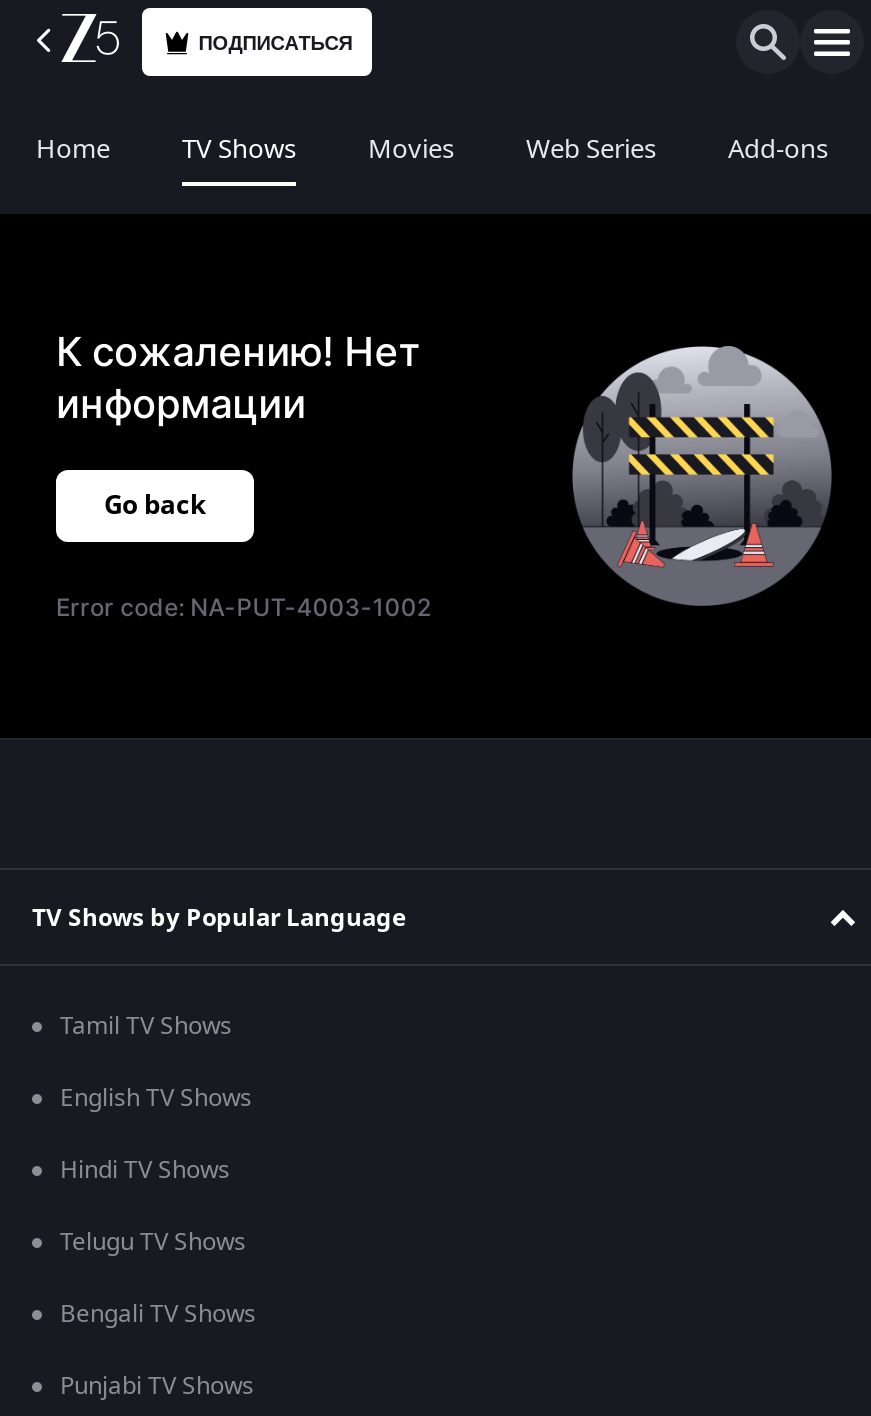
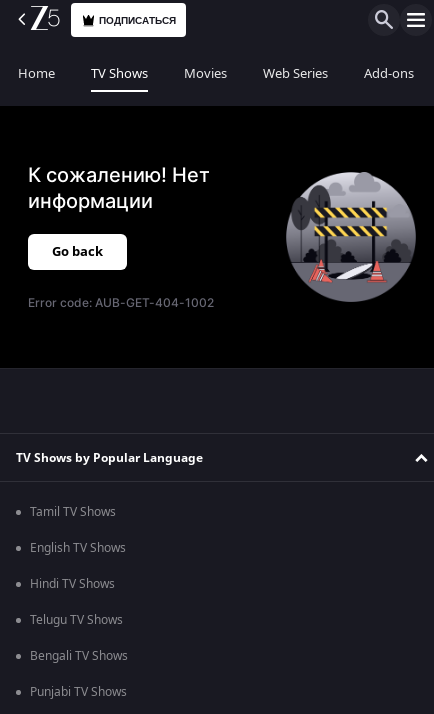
- Error code: NA-PUT-4003-1002
+ Error code: AUB-GET-404-1002
